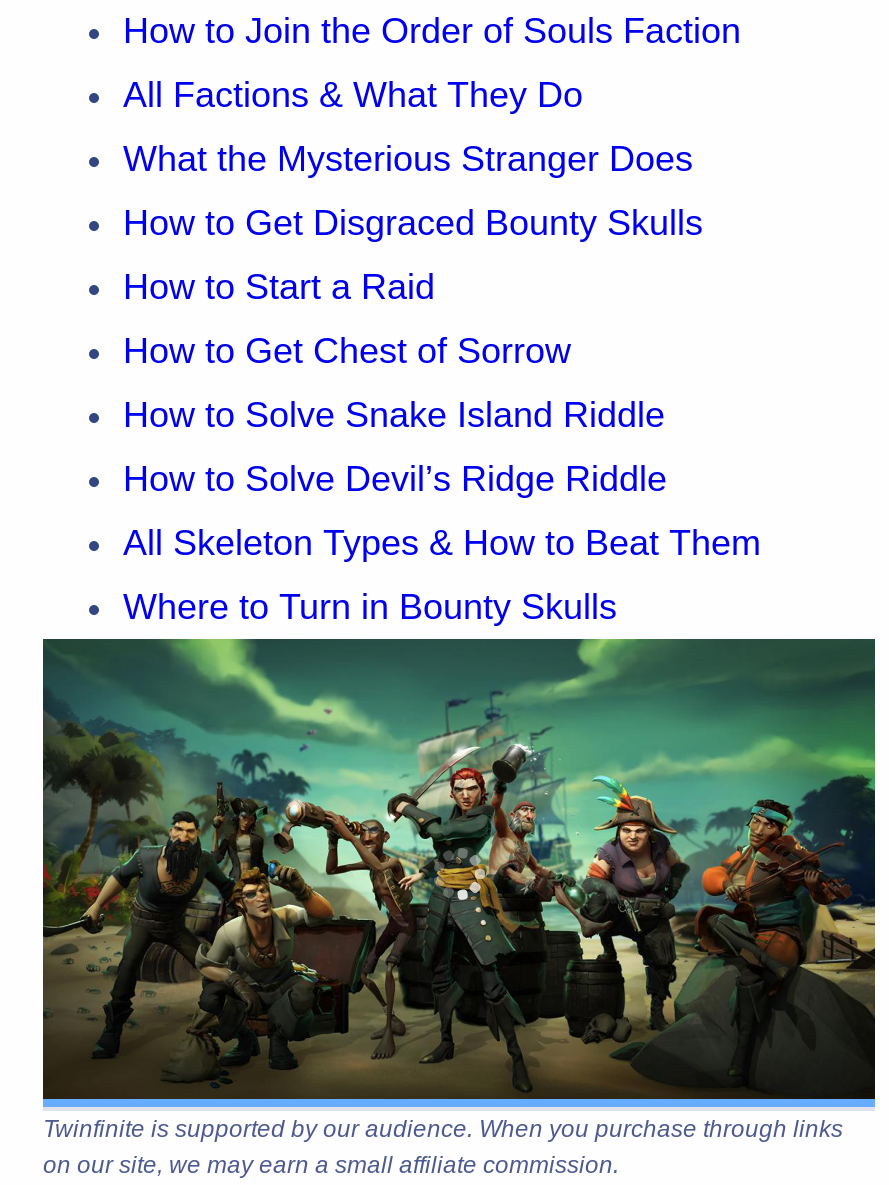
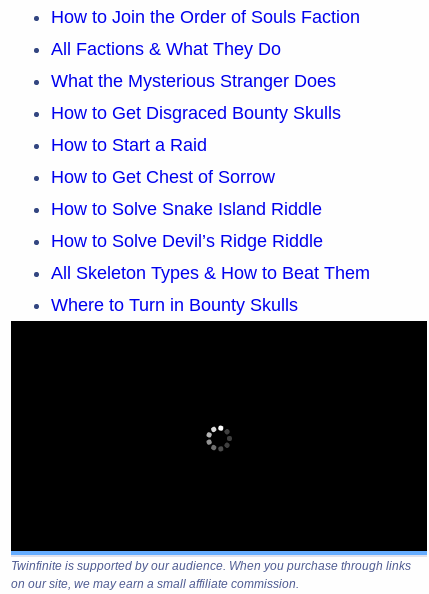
- [image]
